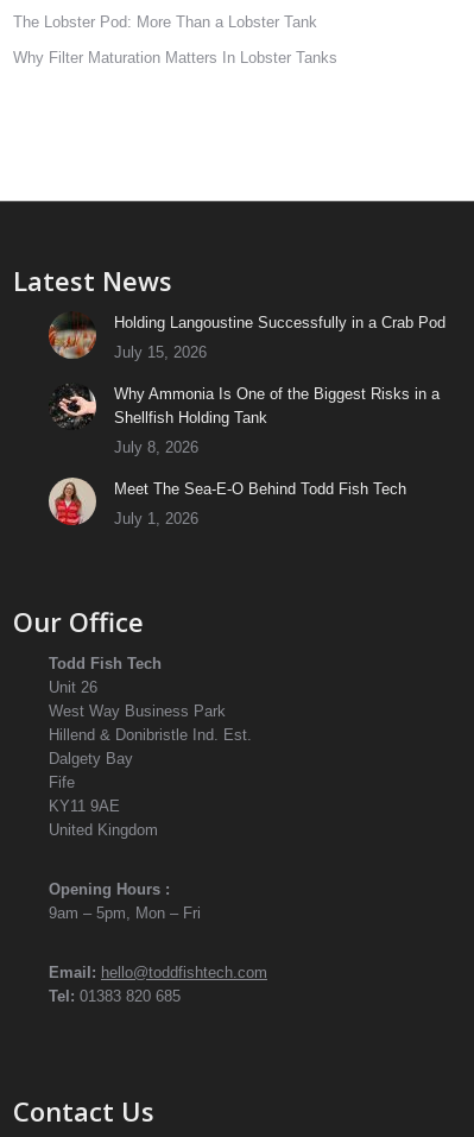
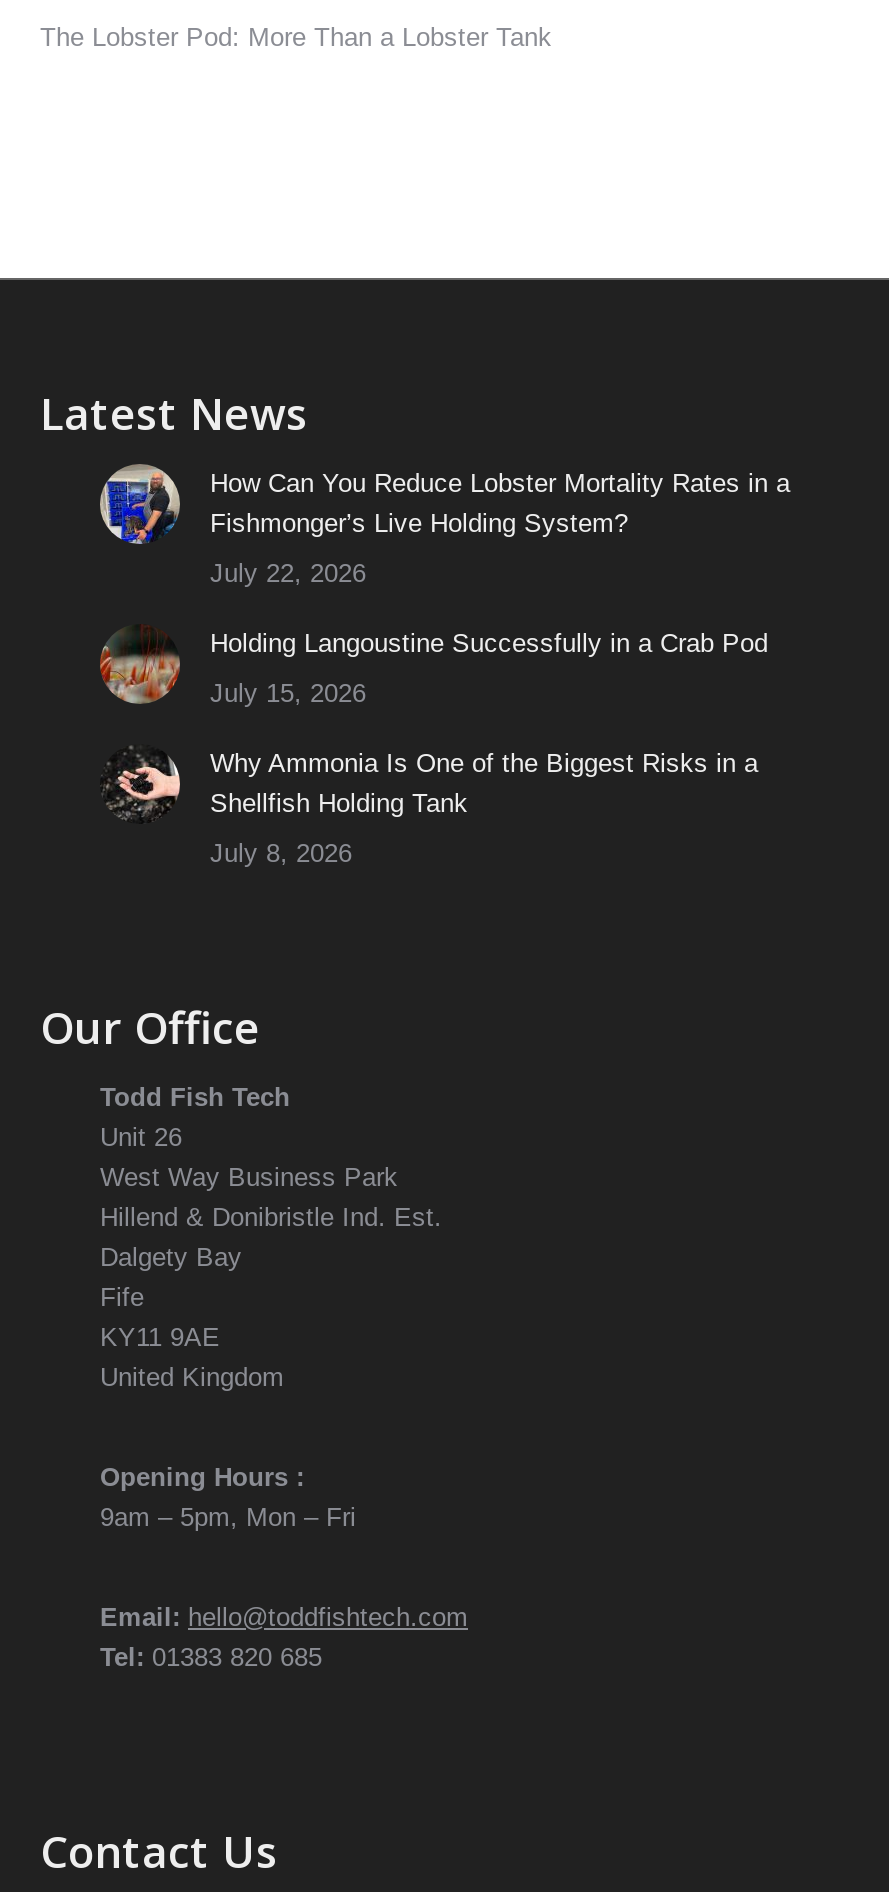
- Why Filter Maturation Matters In Lobster Tanks

moved up: Latest News

+ [image]
+ How Can You Reduce Lobster Mortality Rates in a
+ Fishmonger’s Live Holding System?
+ July 22, 2026

moved down: [image] | Holding Langoustine Successfully in a Crab Pod | July 15, 2026 | Why Ammonia Is One of the Biggest Risks in a | Shellfish Holding Tank | July 8, 2026

- [image]
- Meet The Sea-E-O Behind Todd Fish Tech
- July 1, 2026
